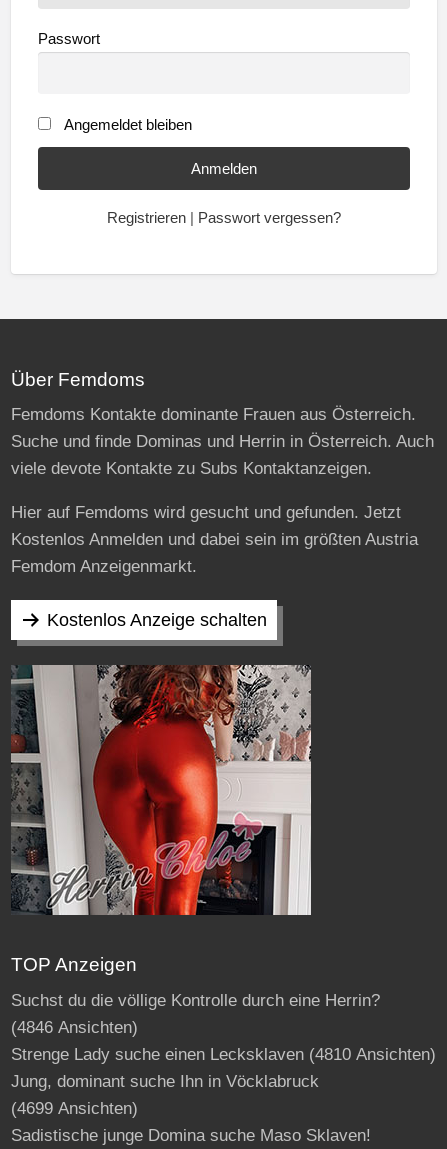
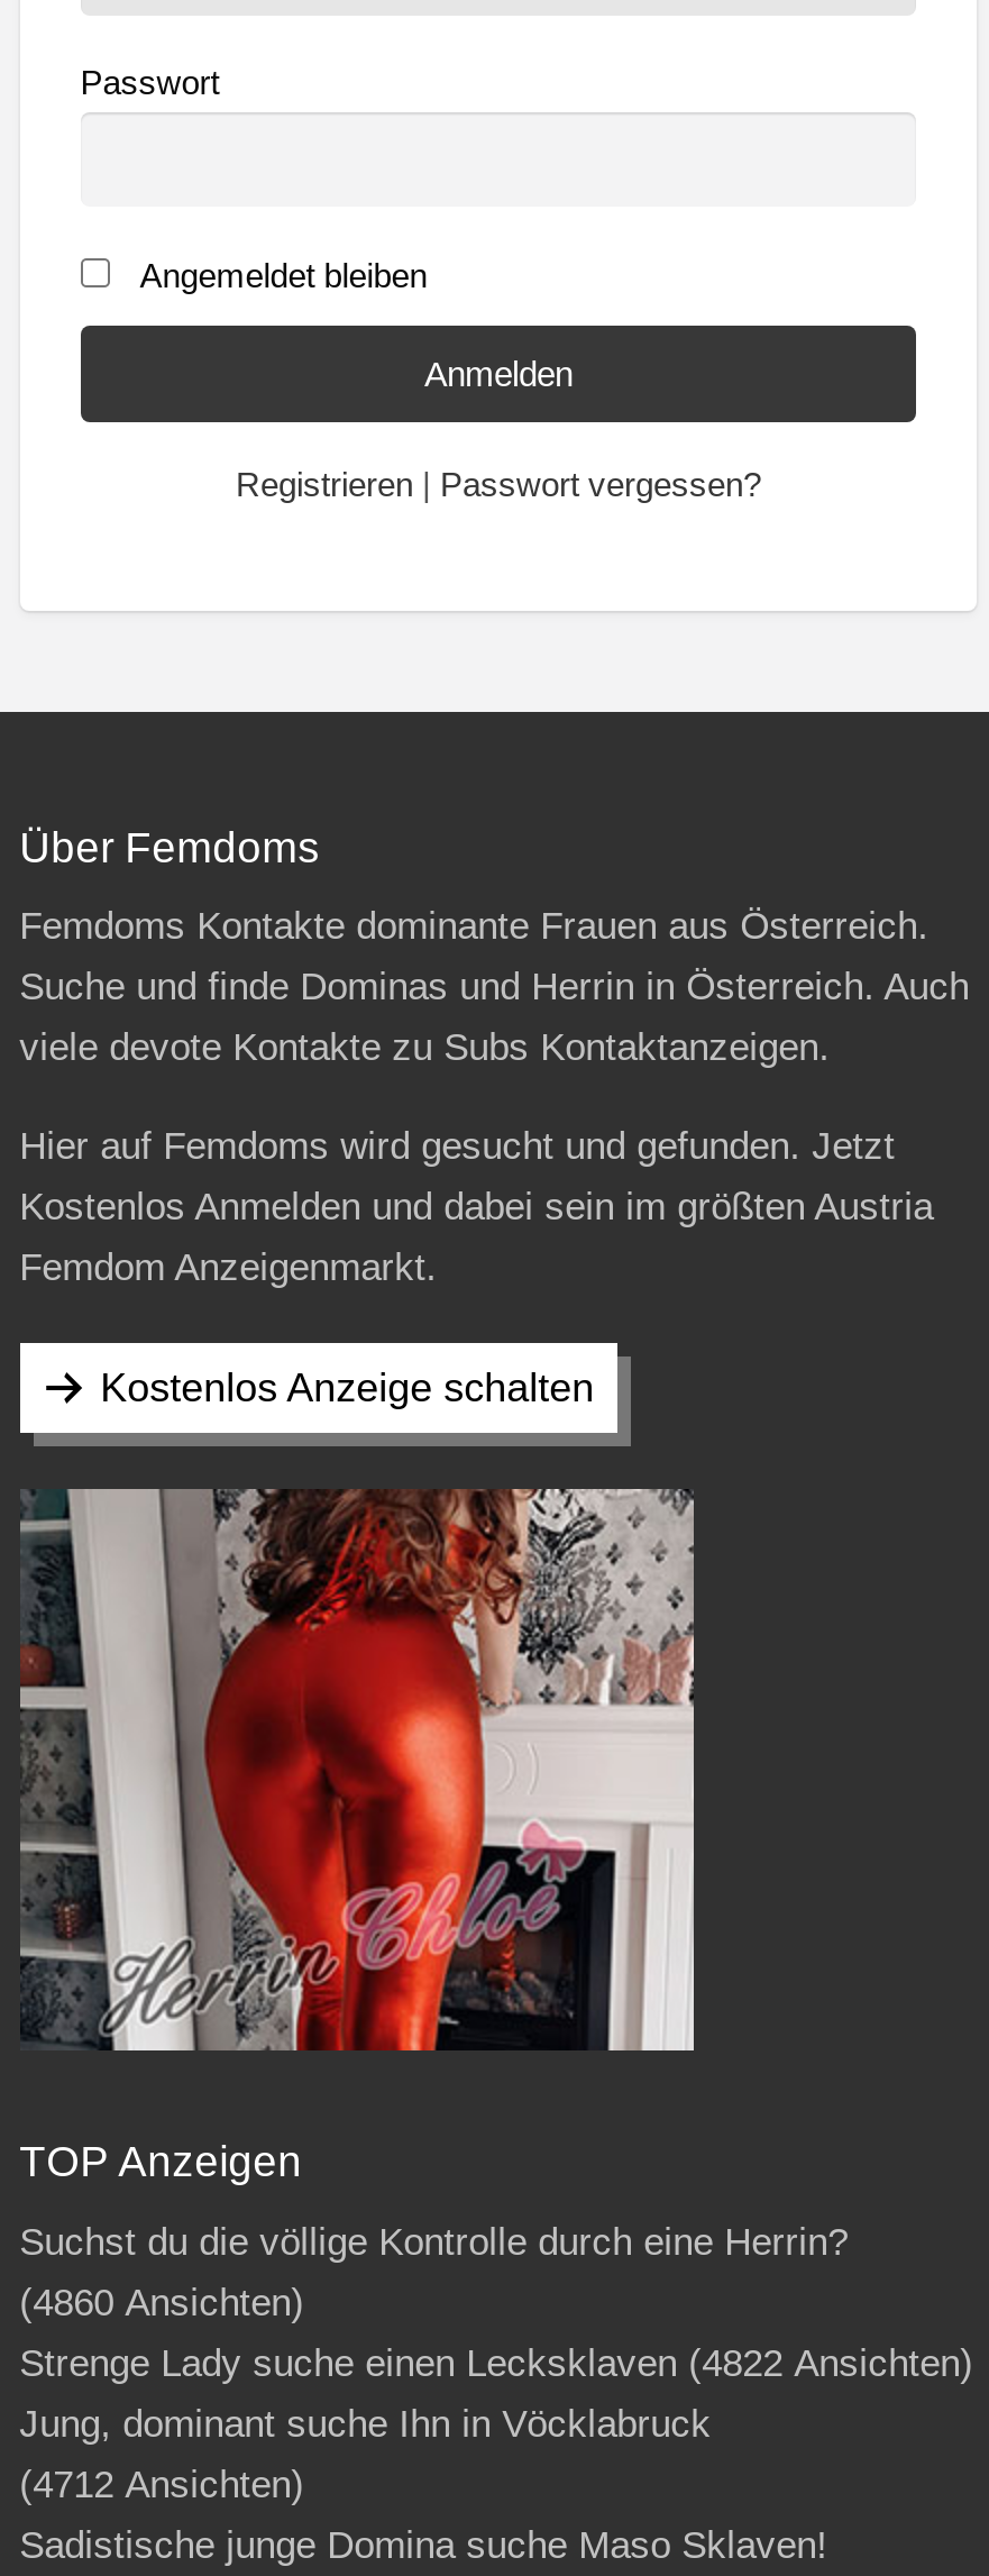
- (4846 Ansichten)
+ (4860 Ansichten)

- Strenge Lady suche einen Lecksklaven (4810 Ansichten)
+ Strenge Lady suche einen Lecksklaven (4822 Ansichten)

- (4699 Ansichten)
+ (4712 Ansichten)
